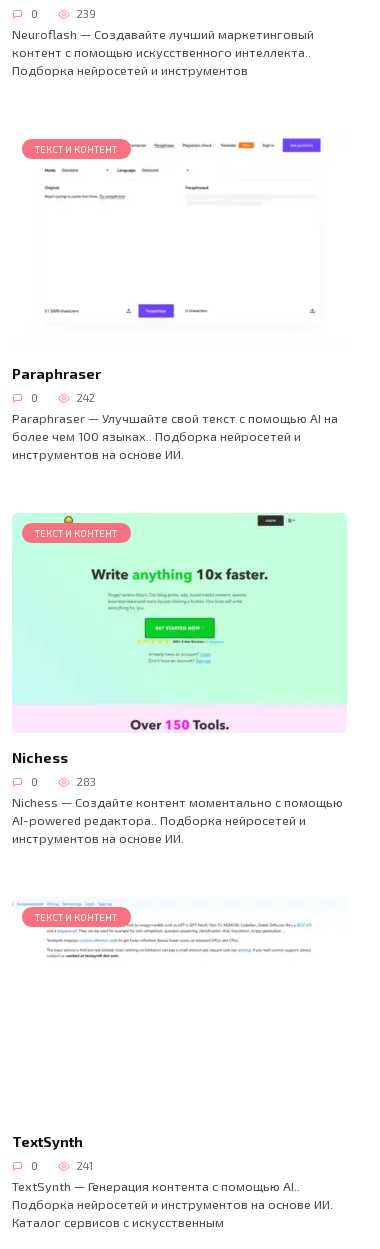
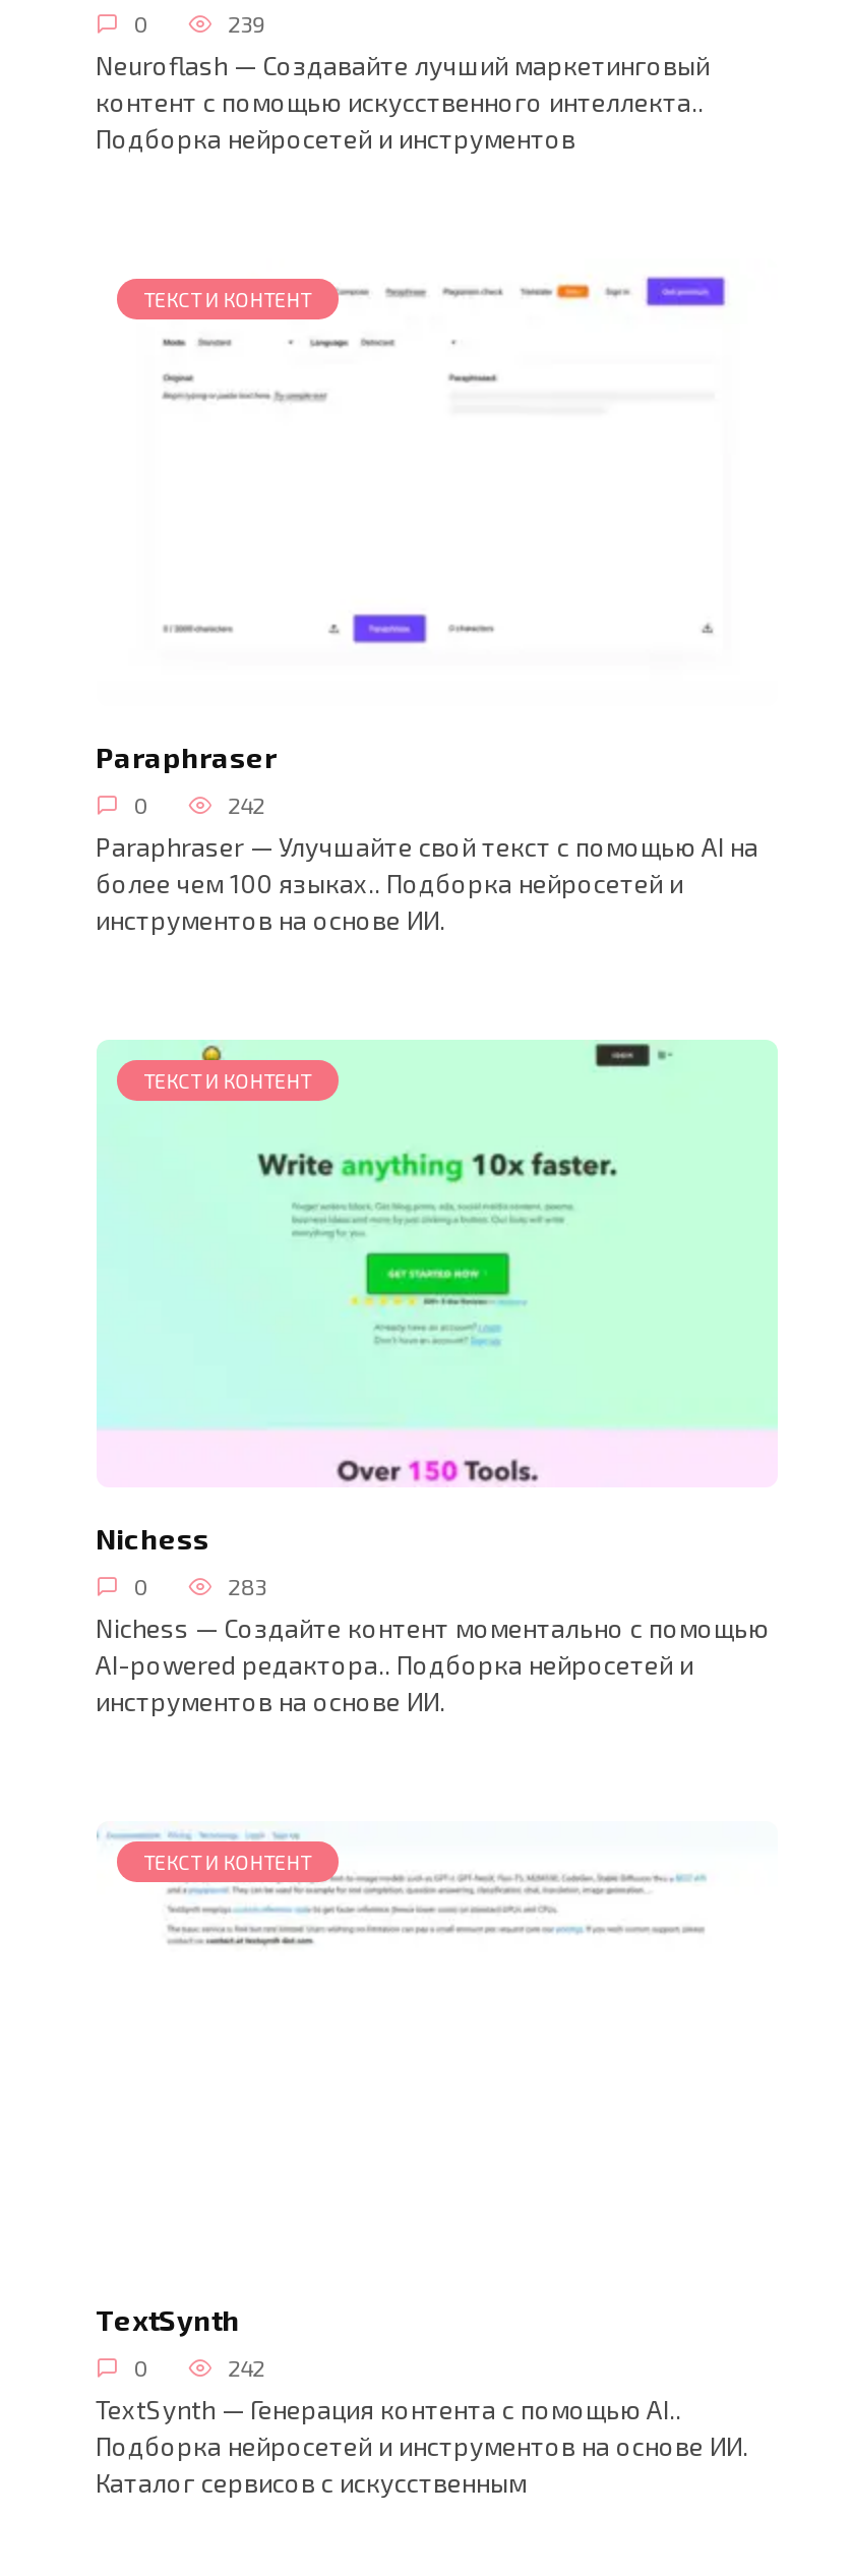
- 241
+ 242
